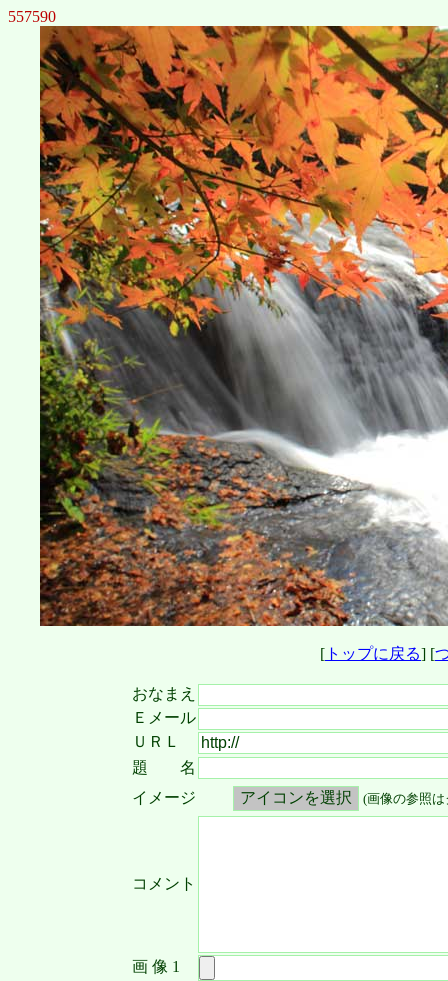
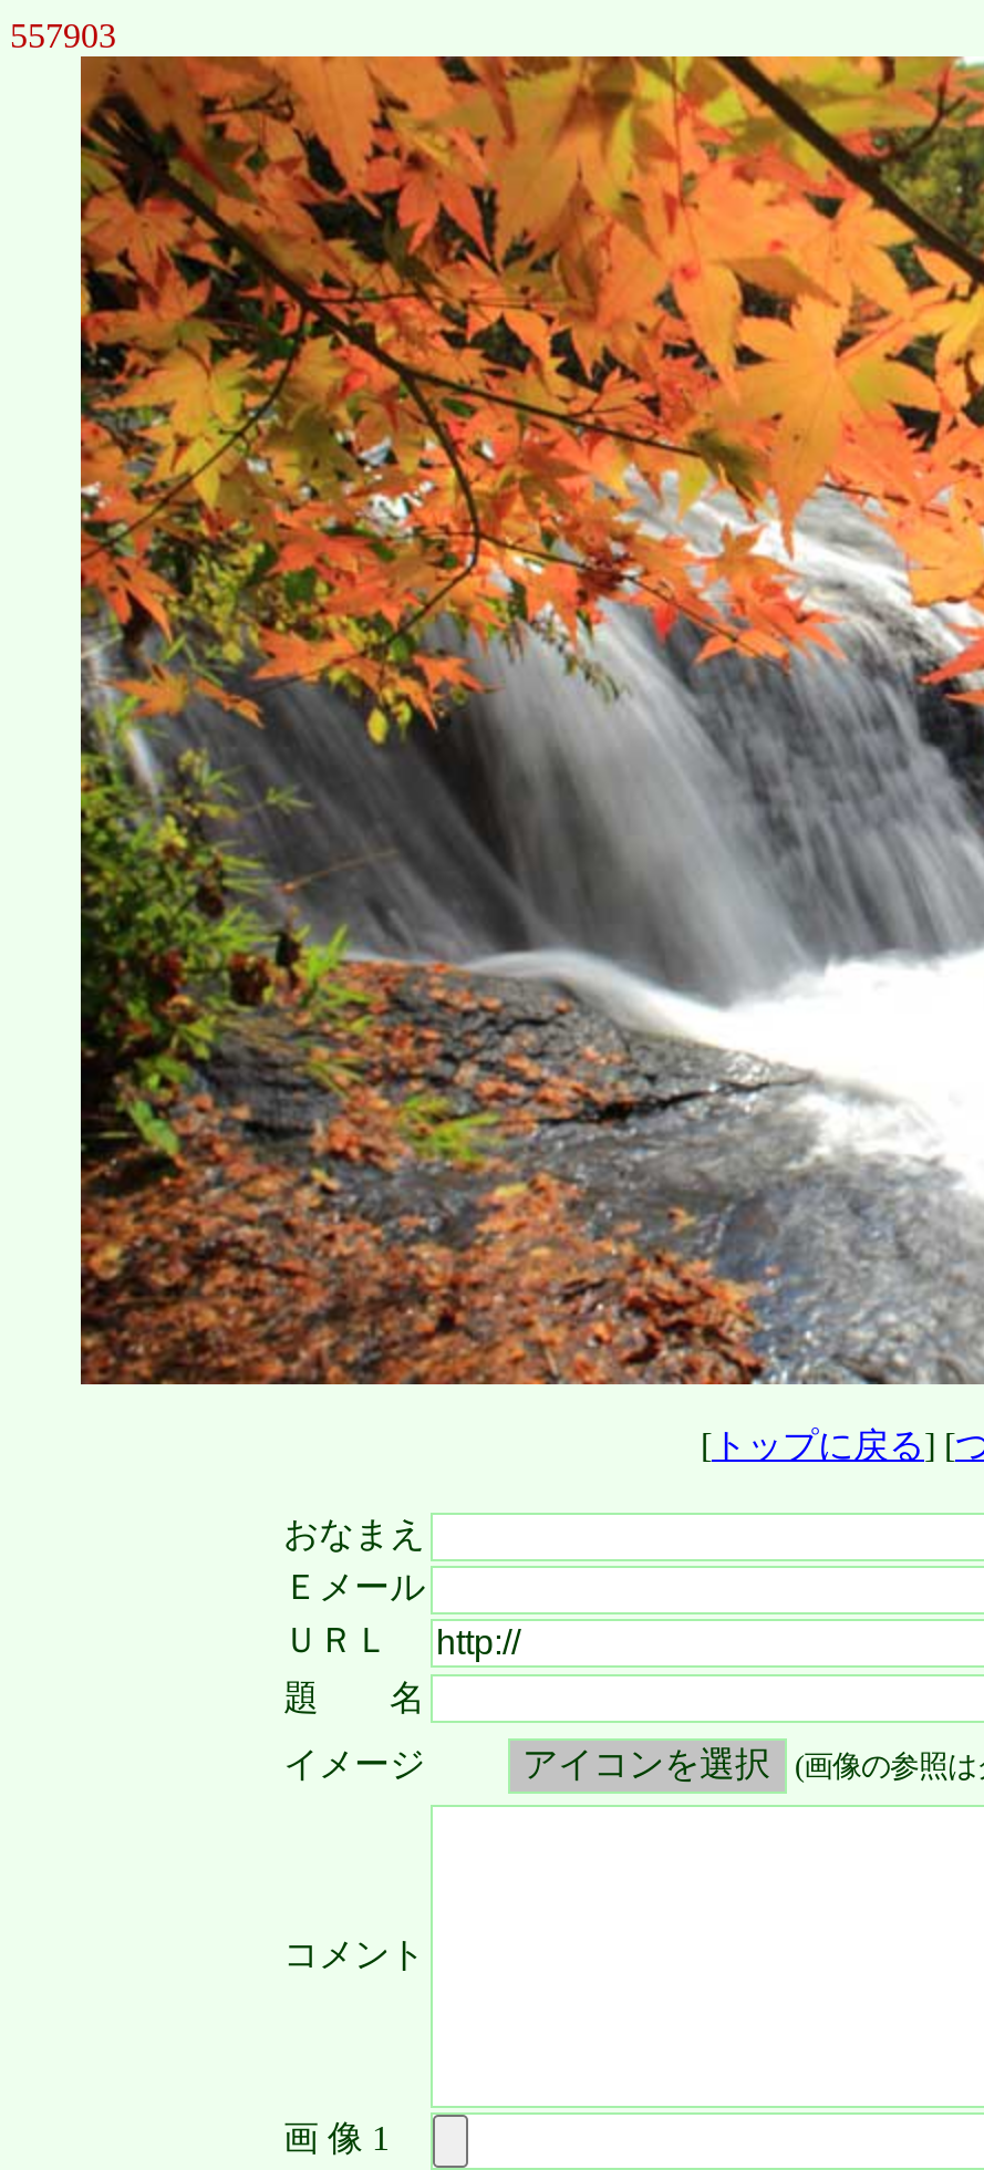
- 557590
+ 557903
